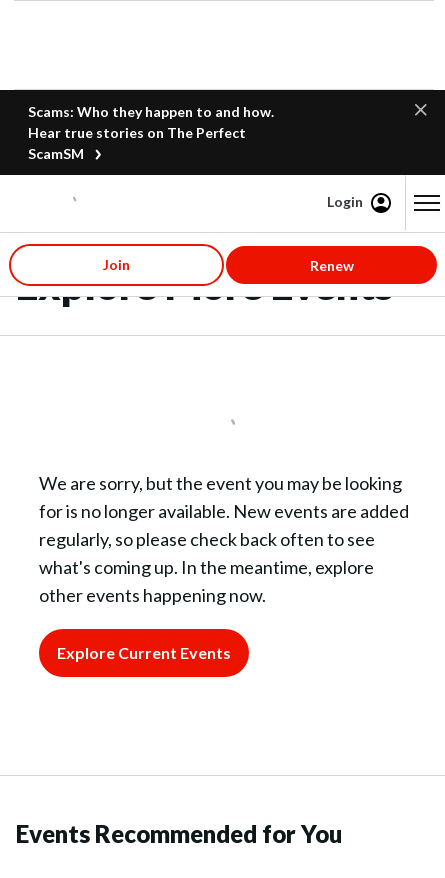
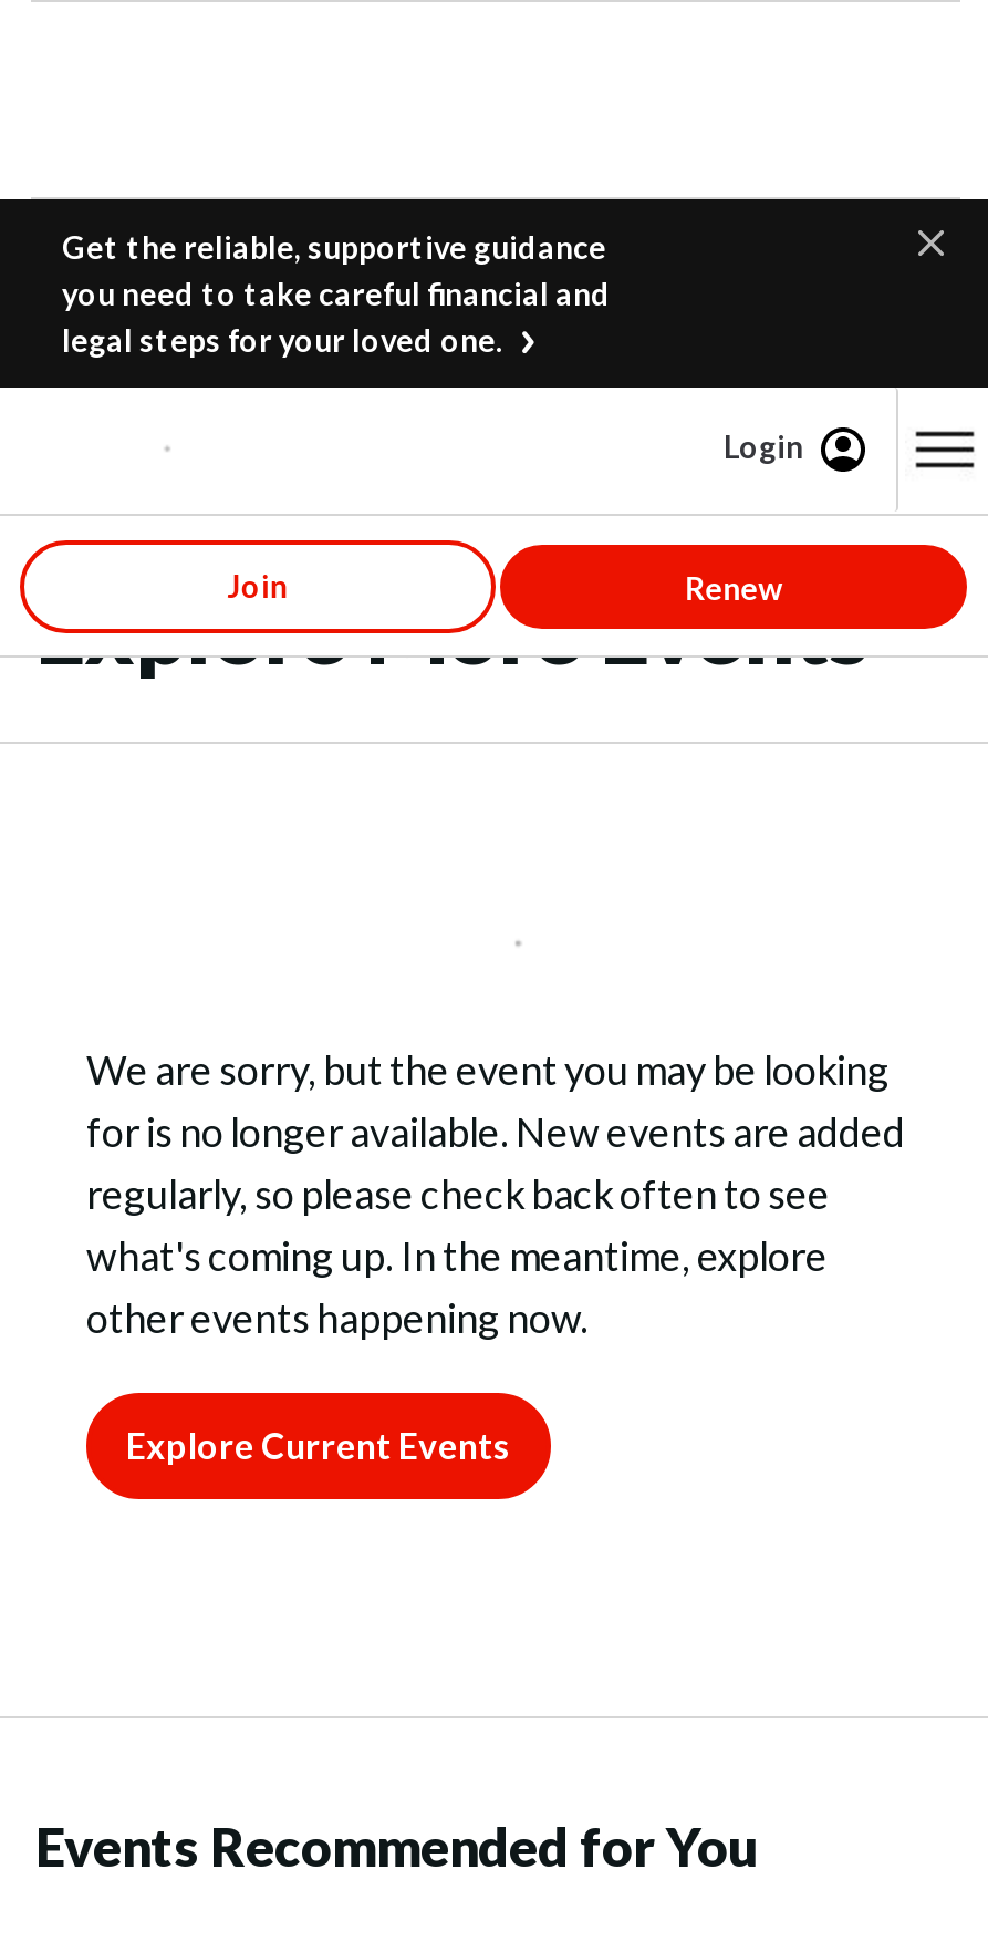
- Scams: Who they happen to and how.
- Hear true stories on The Perfect
- ScamSM
+ Get the reliable, supportive guidance
+ you need to take careful financial and
+ legal steps for your loved one.
